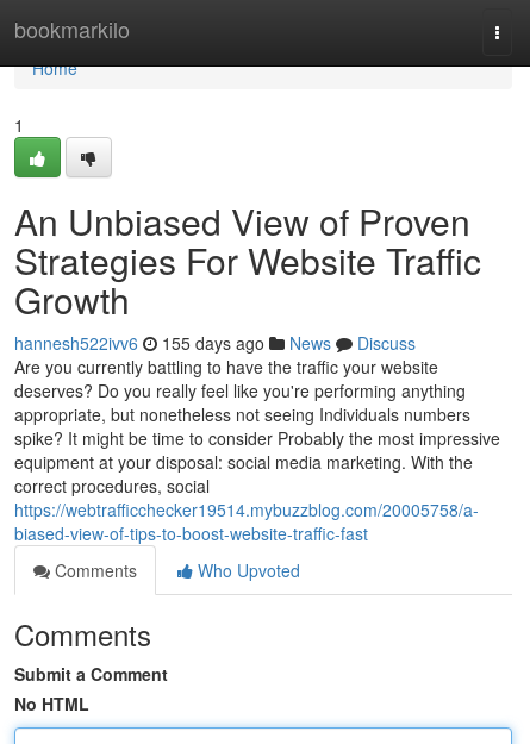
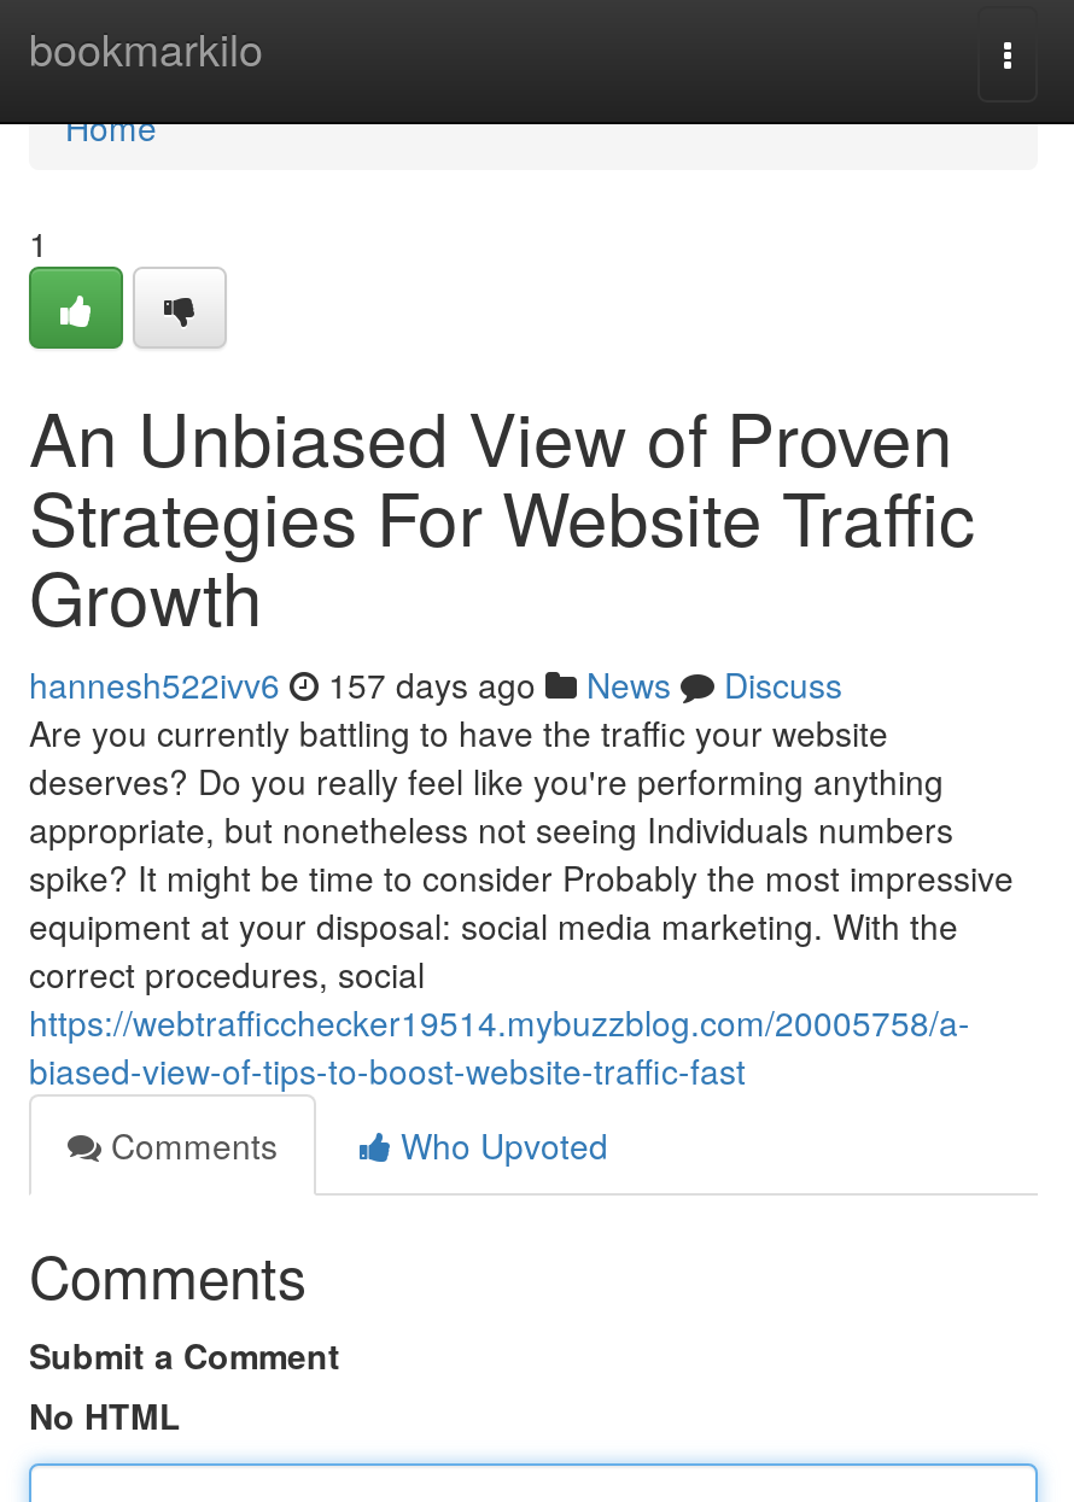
- hannesh522ivv6 155 days ago News Discuss
+ hannesh522ivv6 157 days ago News Discuss
